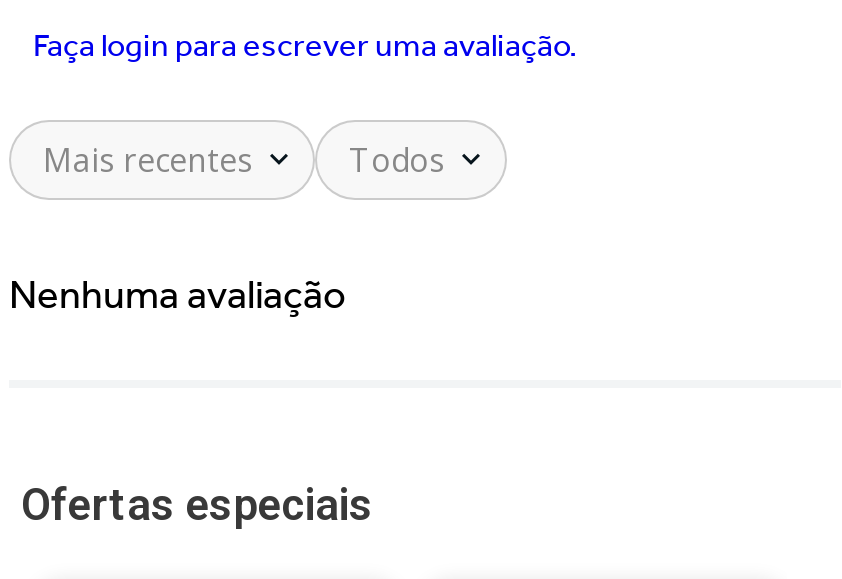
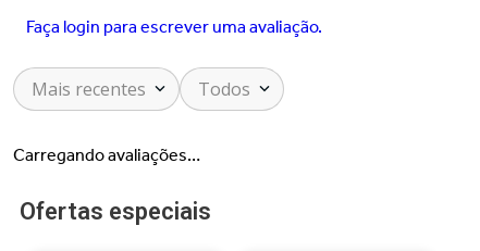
- Nenhuma avaliação
+ Carregando avaliações…
